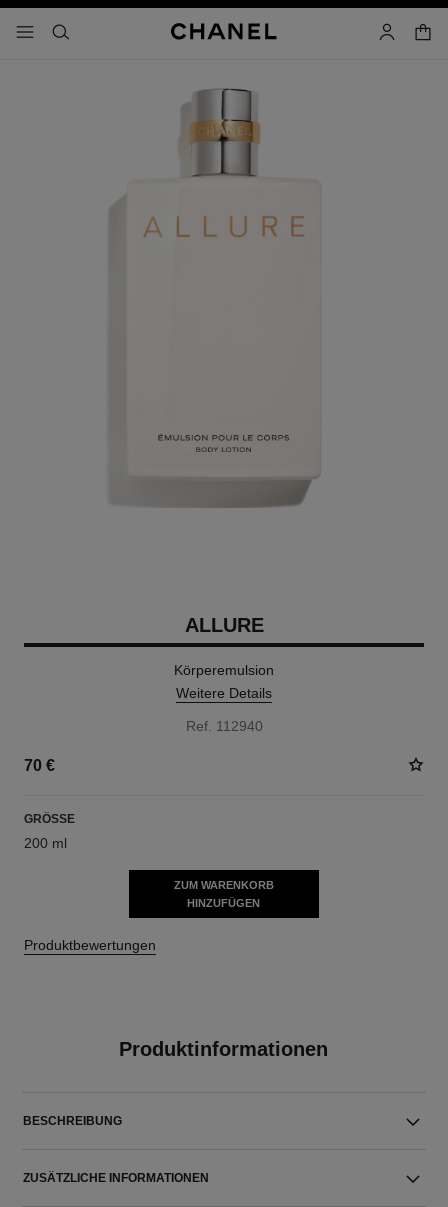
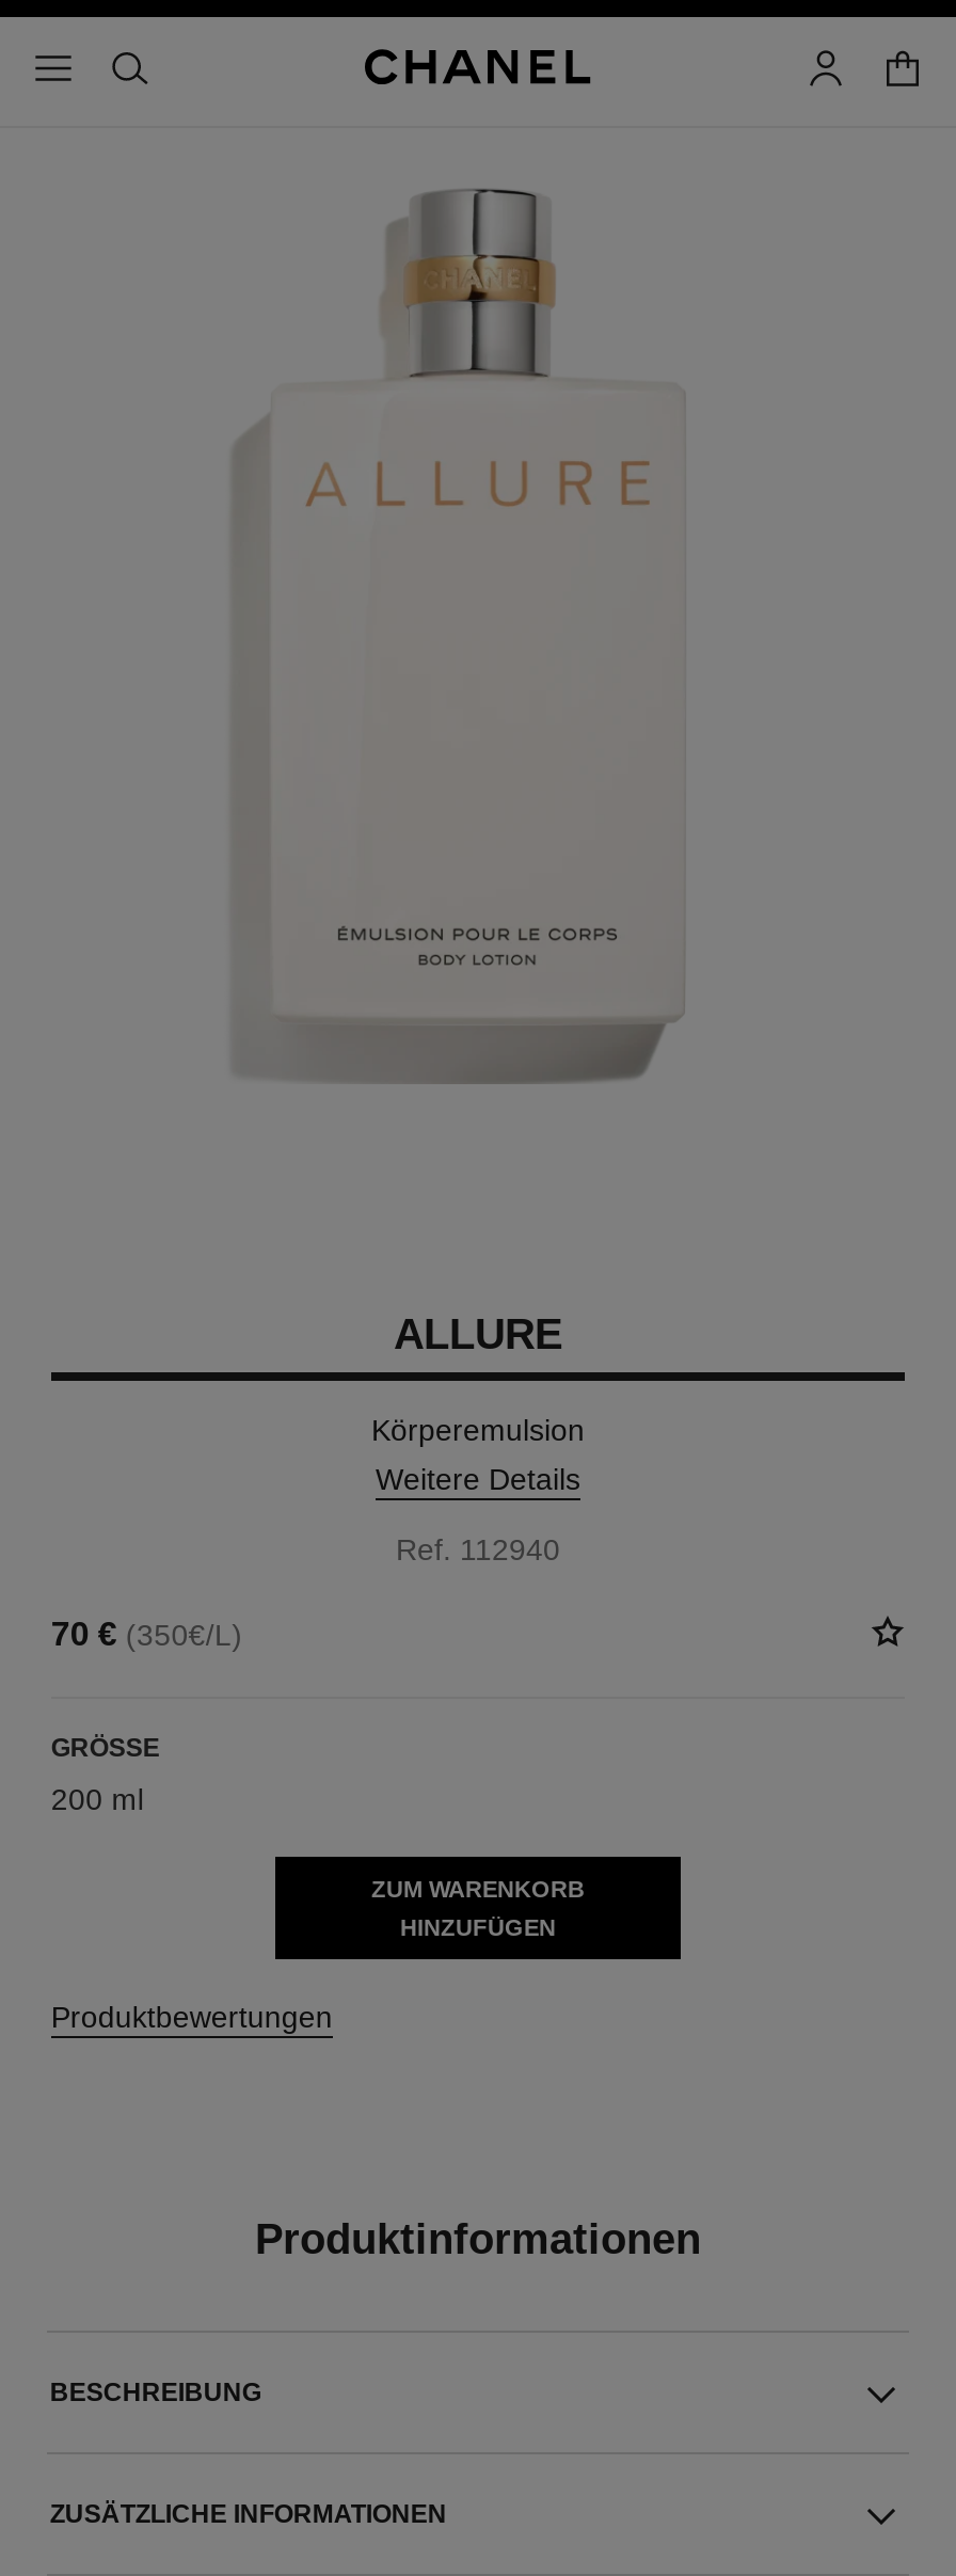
- 70 €
+ 70 €(350€/L)
